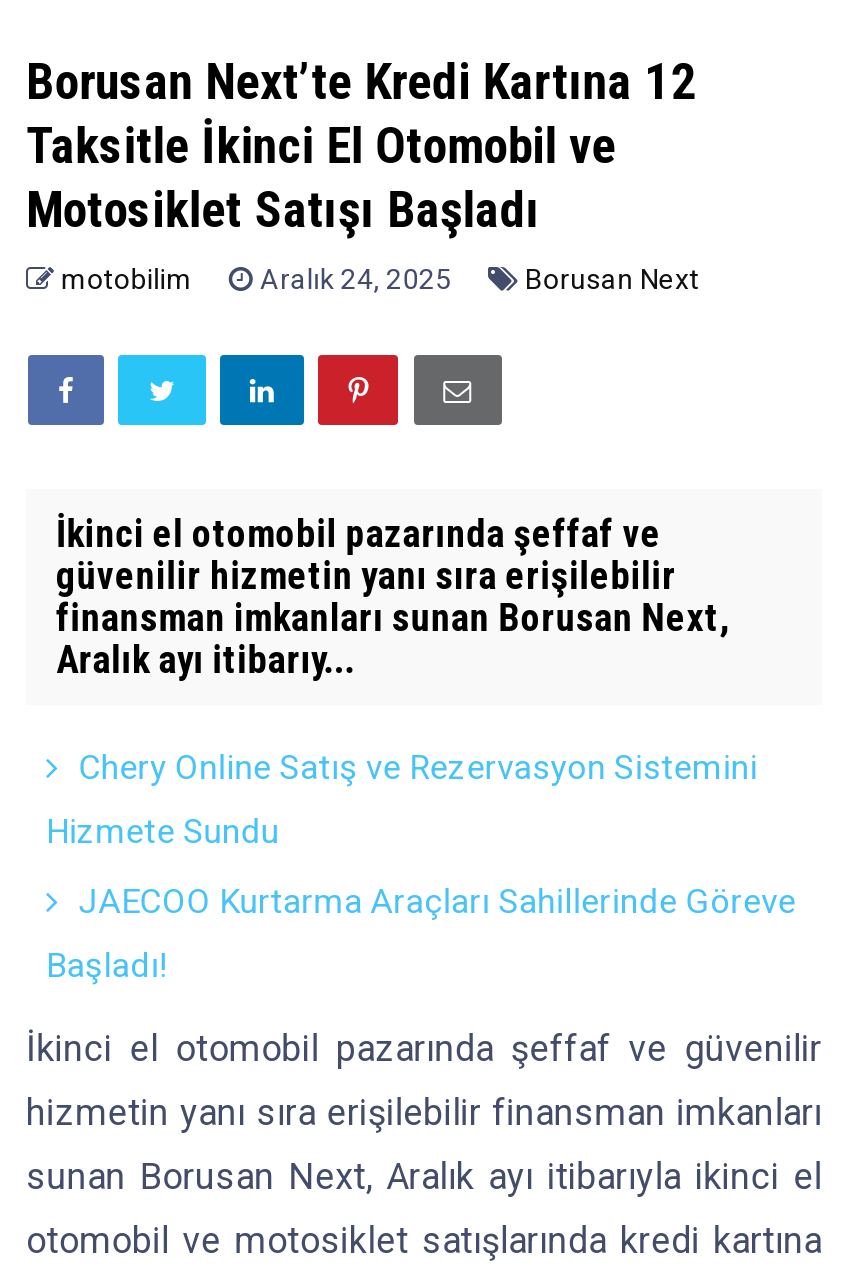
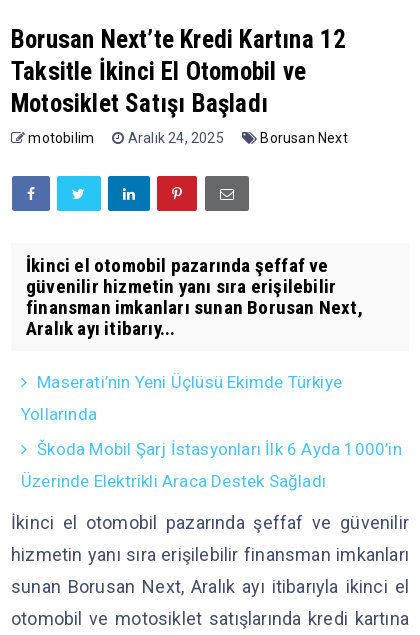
- Chery Online Satış ve Rezervasyon Sistemini
+ Maserati’nin Yeni Üçlüsü Ekimde Türkiye

- Hizmete Sundu
+ Yollarında

- JAECOO Kurtarma Araçları Sahillerinde Göreve
+ Škoda Mobil Şarj İstasyonları İlk 6 Ayda 1000’in

- Başladı!
+ Üzerinde Elektrikli Araca Destek Sağladı
